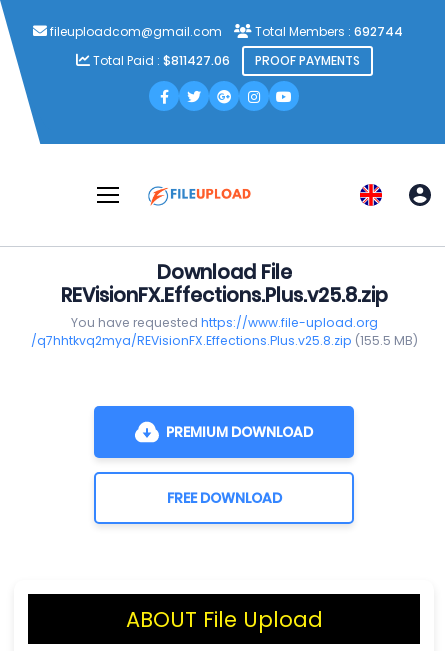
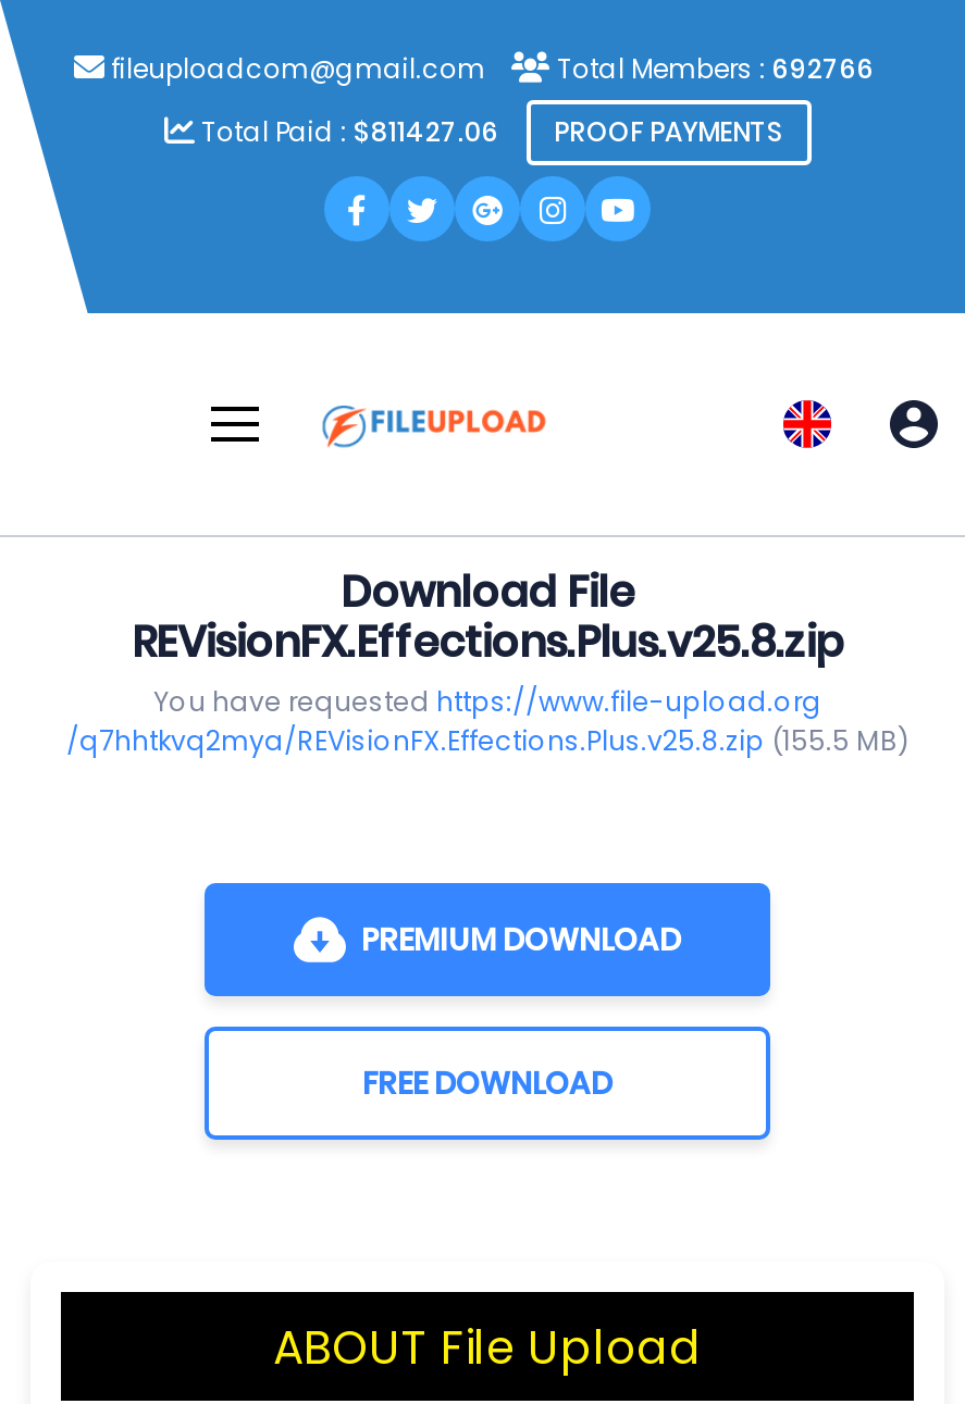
- Total Members : 692744
+ Total Members : 692766
